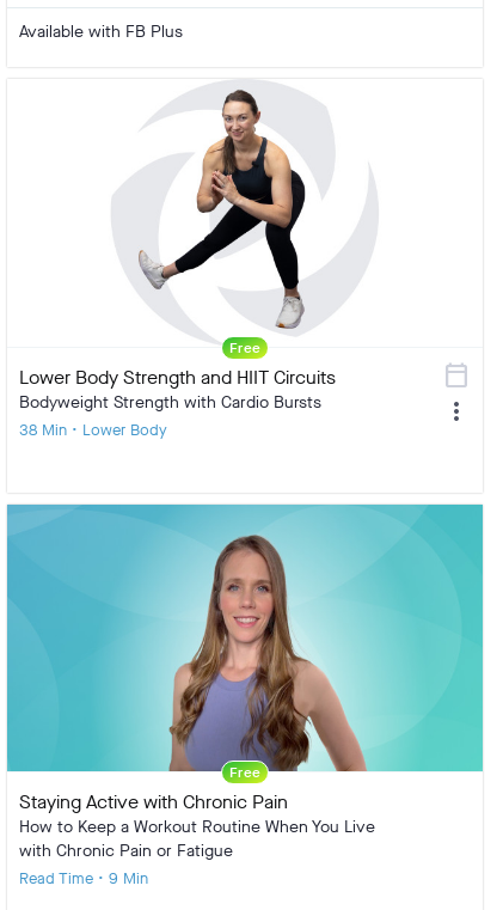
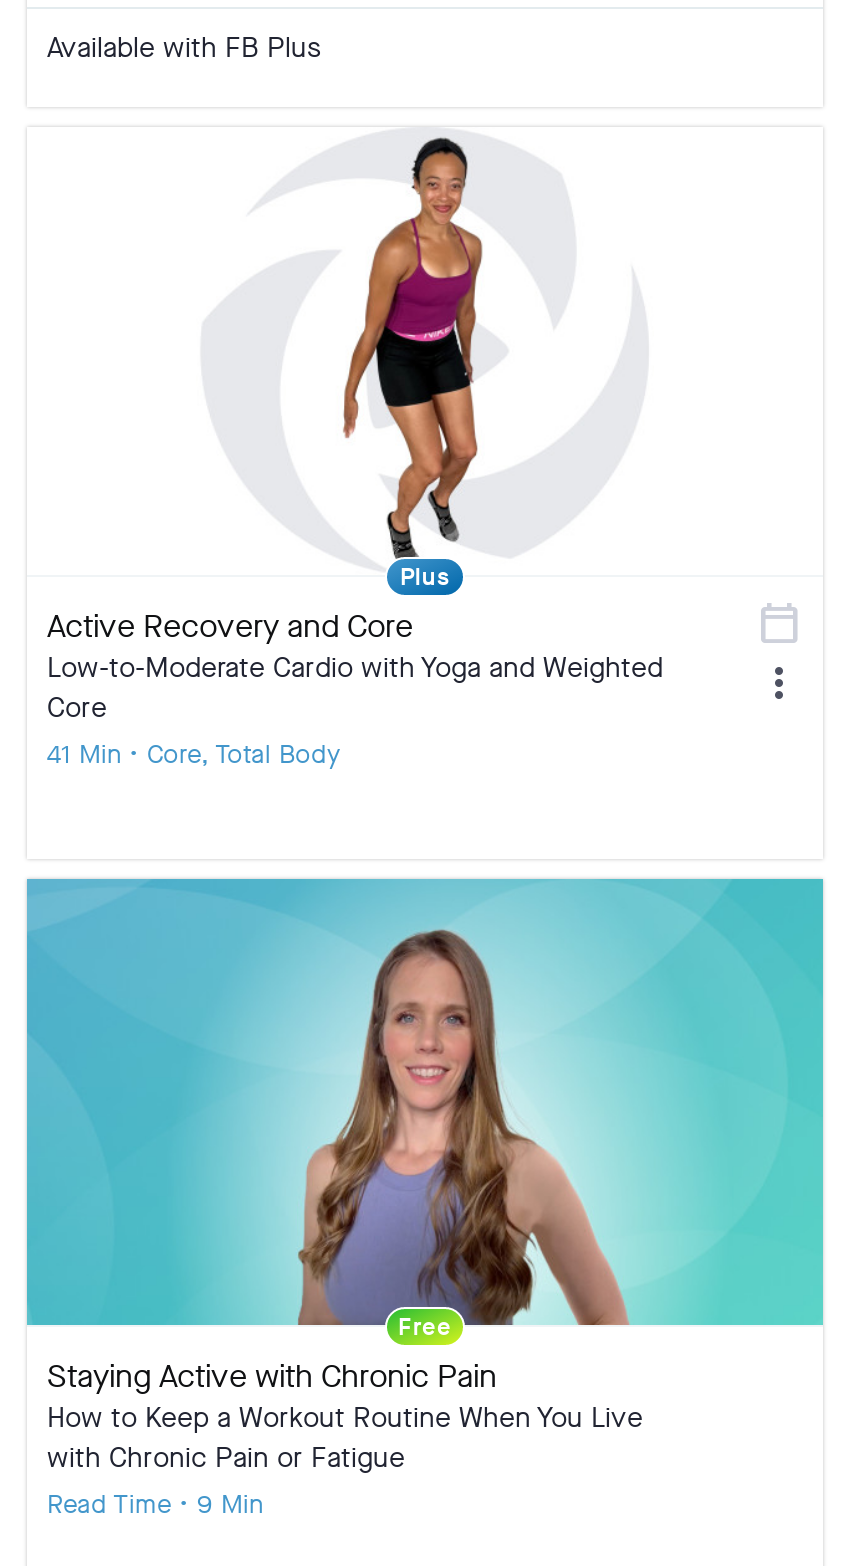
- [image]
- Free
- Lower Body Strength and HIIT Circuits
- Bodyweight Strength with Cardio Bursts
- 38 Min • Lower Body
+ [image]
+ Plus
+ Active Recovery and Core
+ Low-to-Moderate Cardio with Yoga and Weighted
+ Core
+ 41 Min • Core, Total Body
